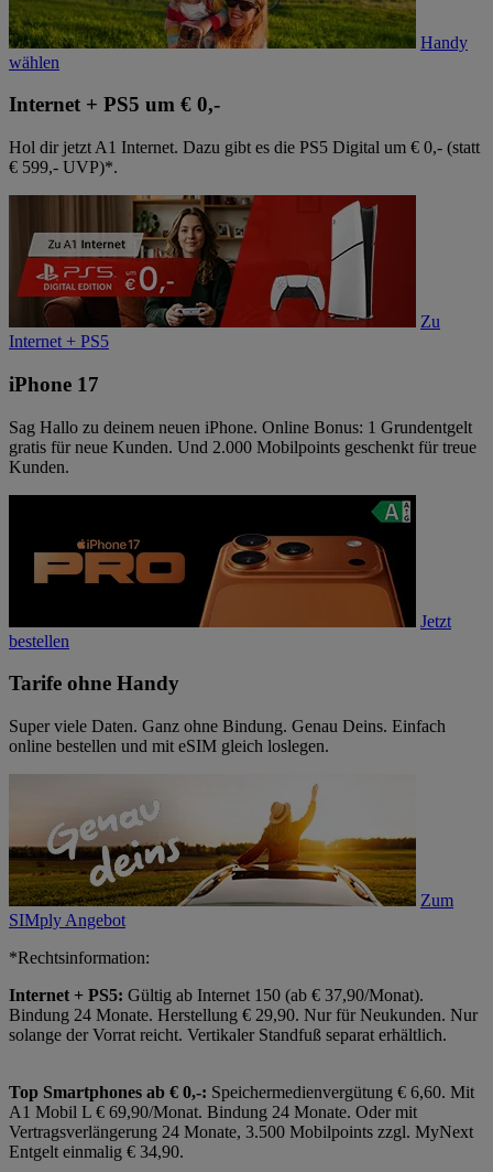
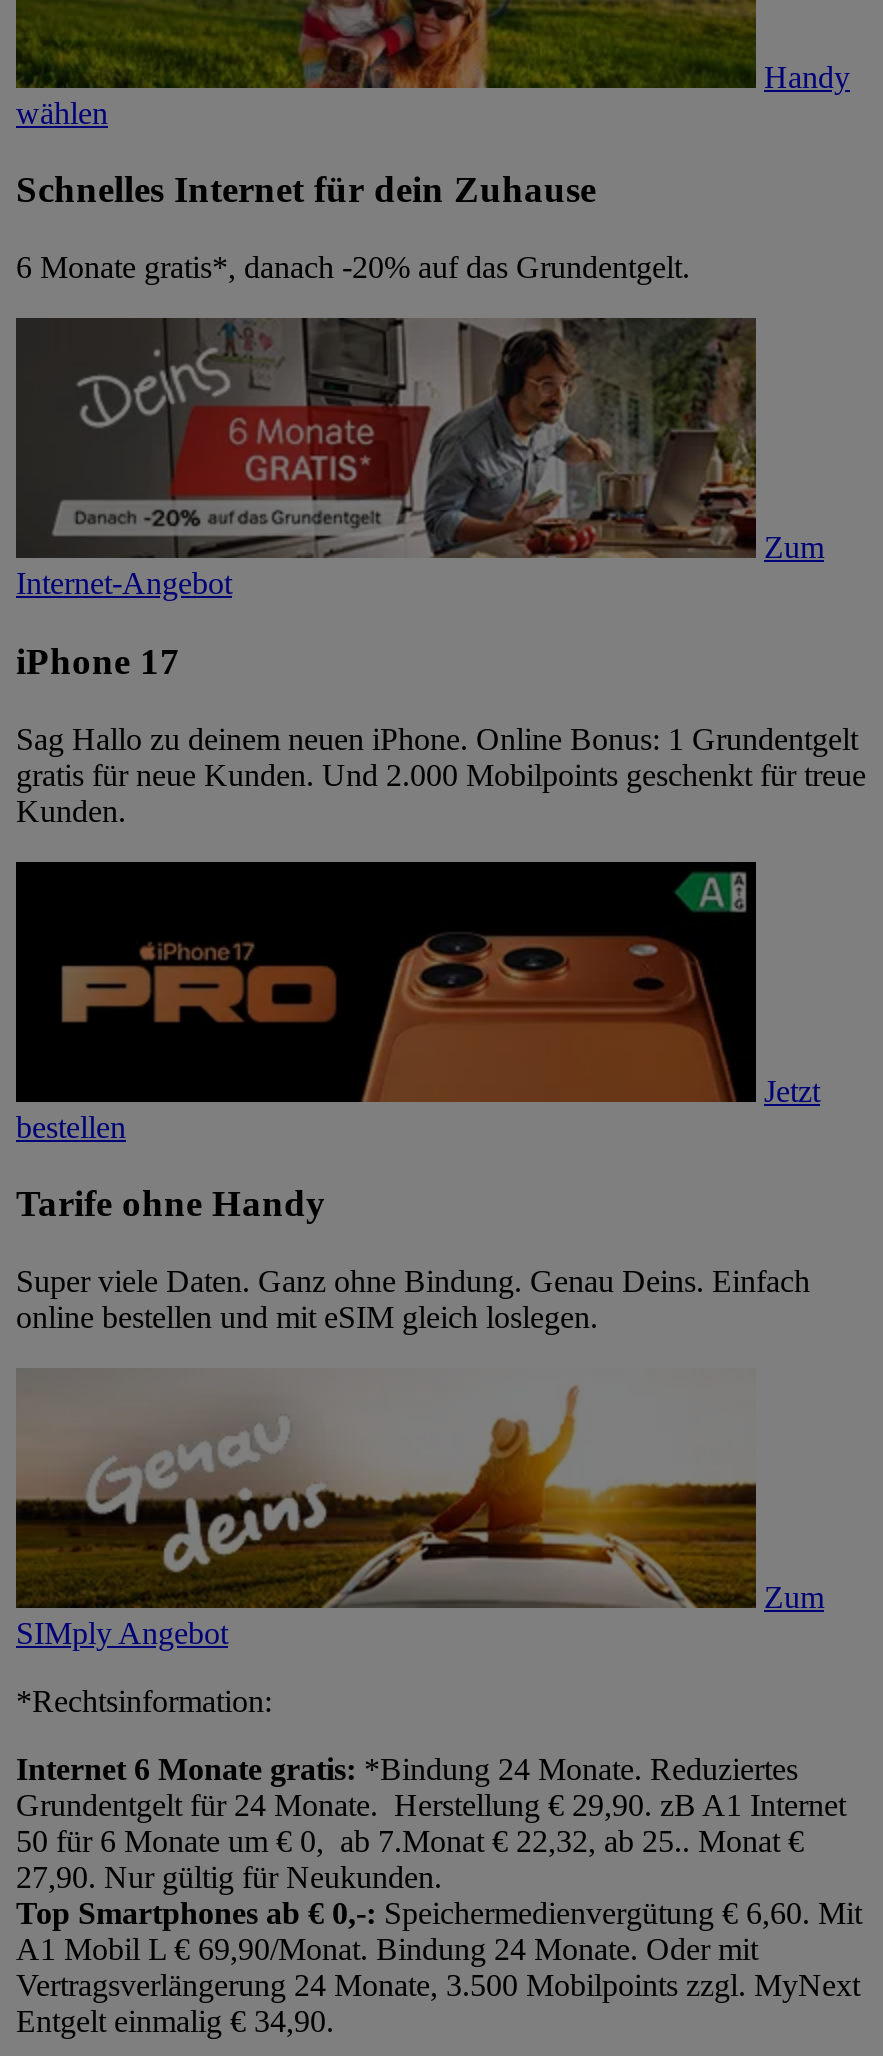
- Internet + PS5 um € 0,-
+ Schnelles Internet für dein Zuhause

- Hol dir jetzt A1 Internet. Dazu gibt es die PS5 Digital um € 0,- (statt
- € 599,- UVP)*.
+ 6 Monate gratis*, danach -20% auf das Grundentgelt.

- [image]
- Zu
- Internet + PS5
+ [image]
+ Zum
+ Internet-Angebot

- Internet + PS5: Gültig ab Internet 150 (ab € 37,90/Monat).
- Bindung 24 Monate. Herstellung € 29,90. Nur für Neukunden. Nur
- solange der Vorrat reicht. Vertikaler Standfuß separat erhältlich.
+ Internet 6 Monate gratis: *Bindung 24 Monate. Reduziertes
+ Grundentgelt für 24 Monate. Herstellung € 29,90. zB A1 Internet
+ 50 für 6 Monate um € 0, ab 7.Monat € 22,32, ab 25.. Monat €
+ 27,90. Nur gültig für Neukunden.
